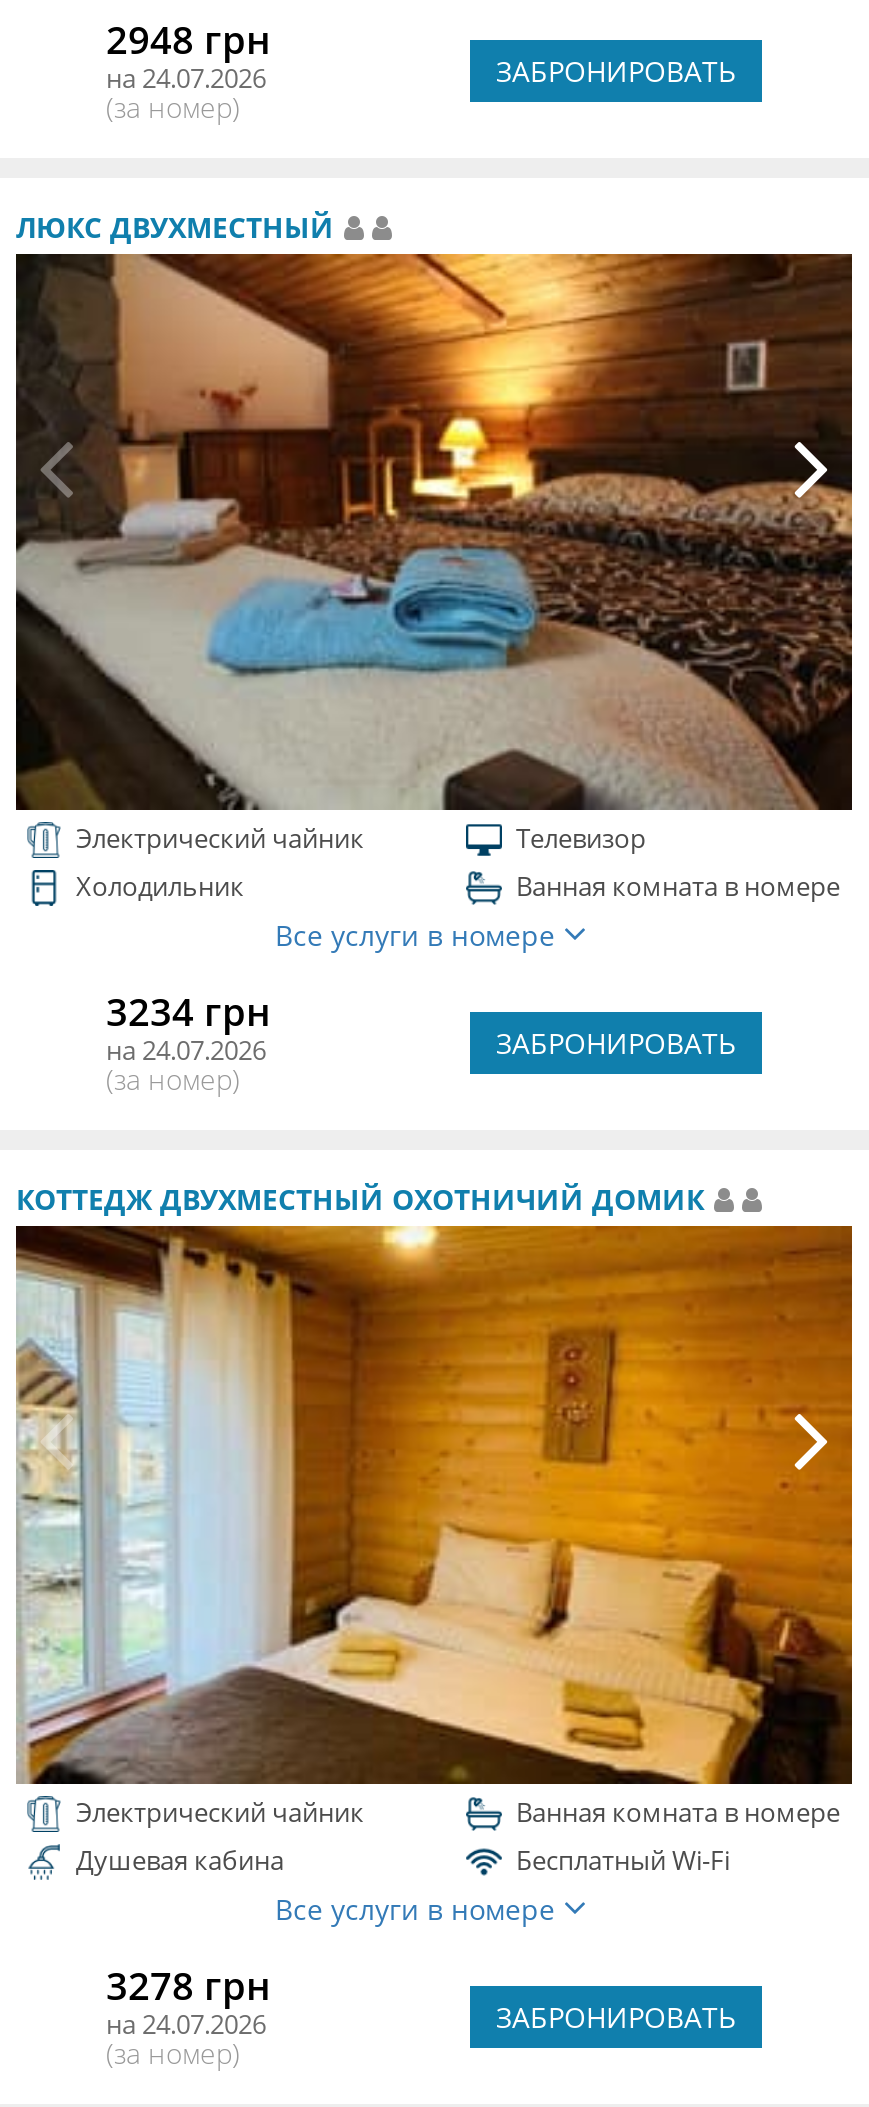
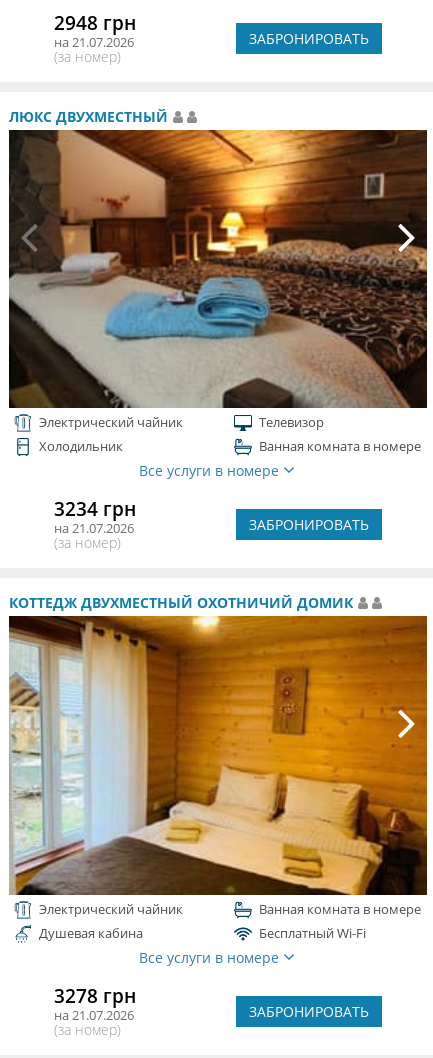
- на 24.07.2026
+ на 21.07.2026

- на 24.07.2026
+ на 21.07.2026

- на 24.07.2026
+ на 21.07.2026
